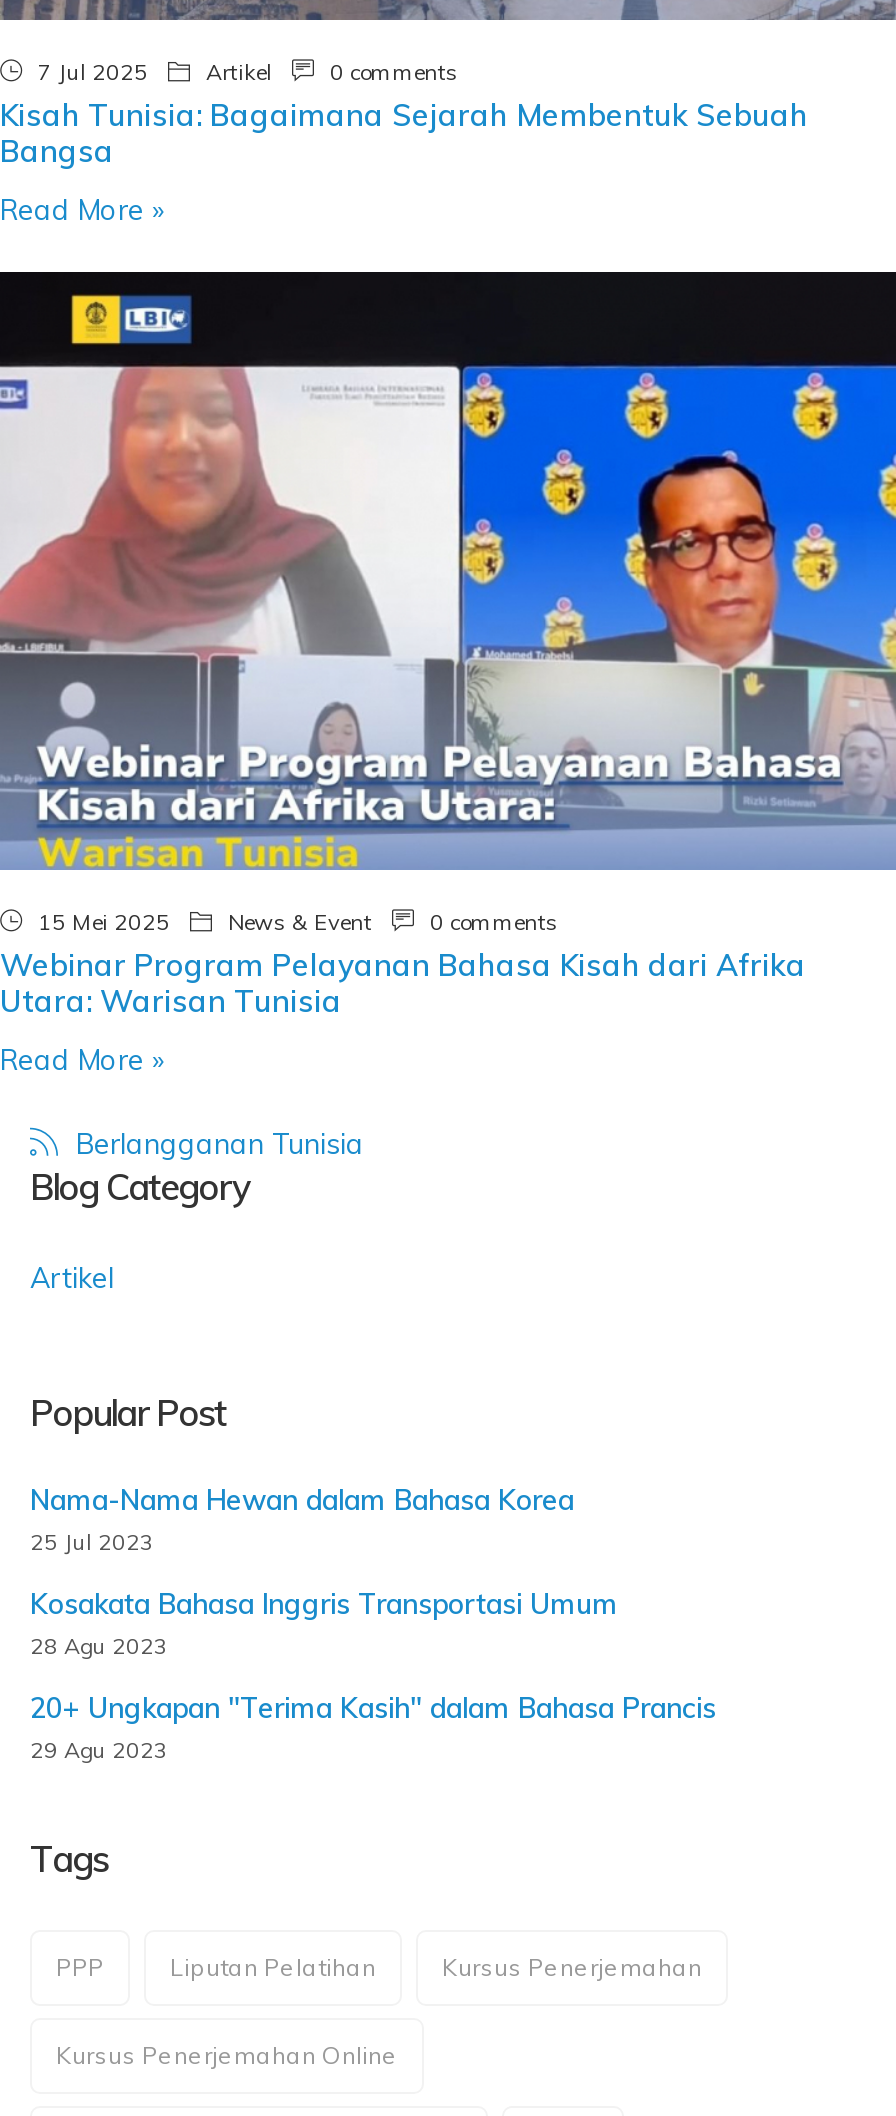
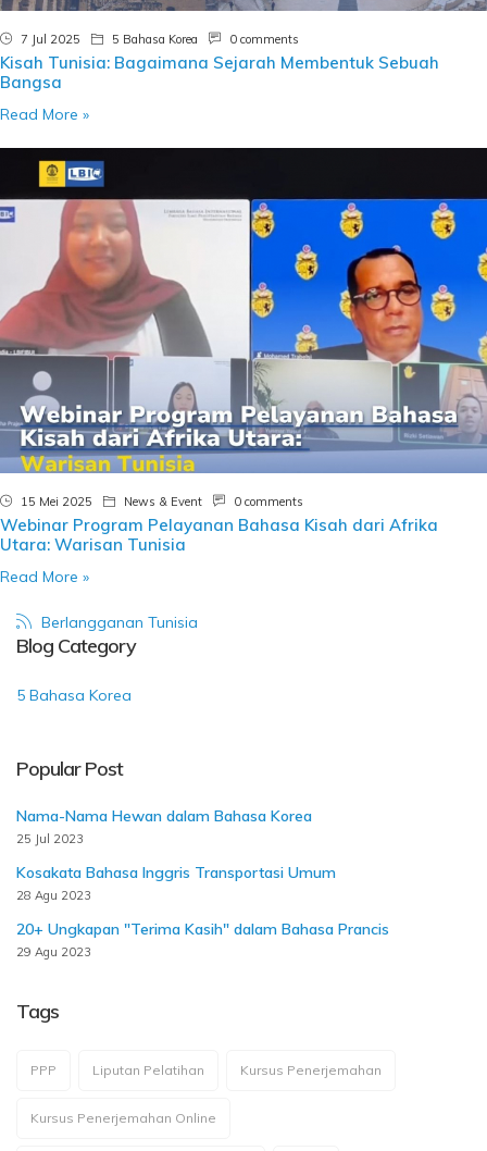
- Artikel
+ 5 Bahasa Korea

- Artikel
+ 5 Bahasa Korea
